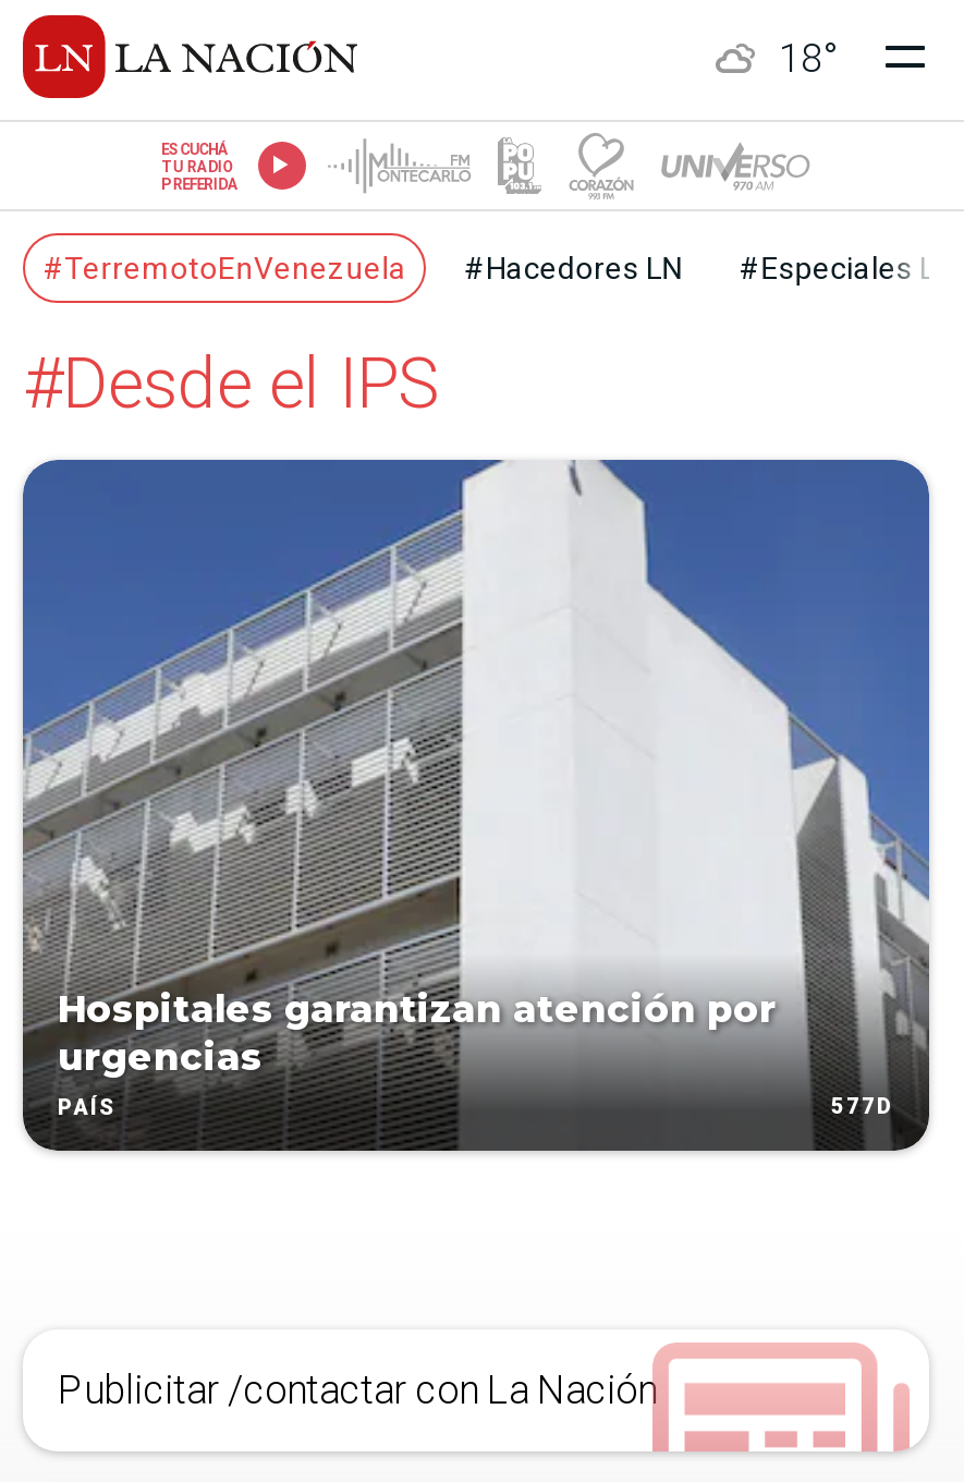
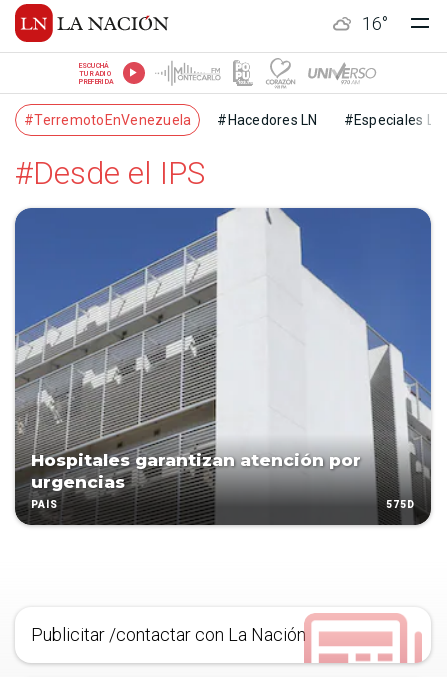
- 18°
+ 16°

- 577D
+ 575D
